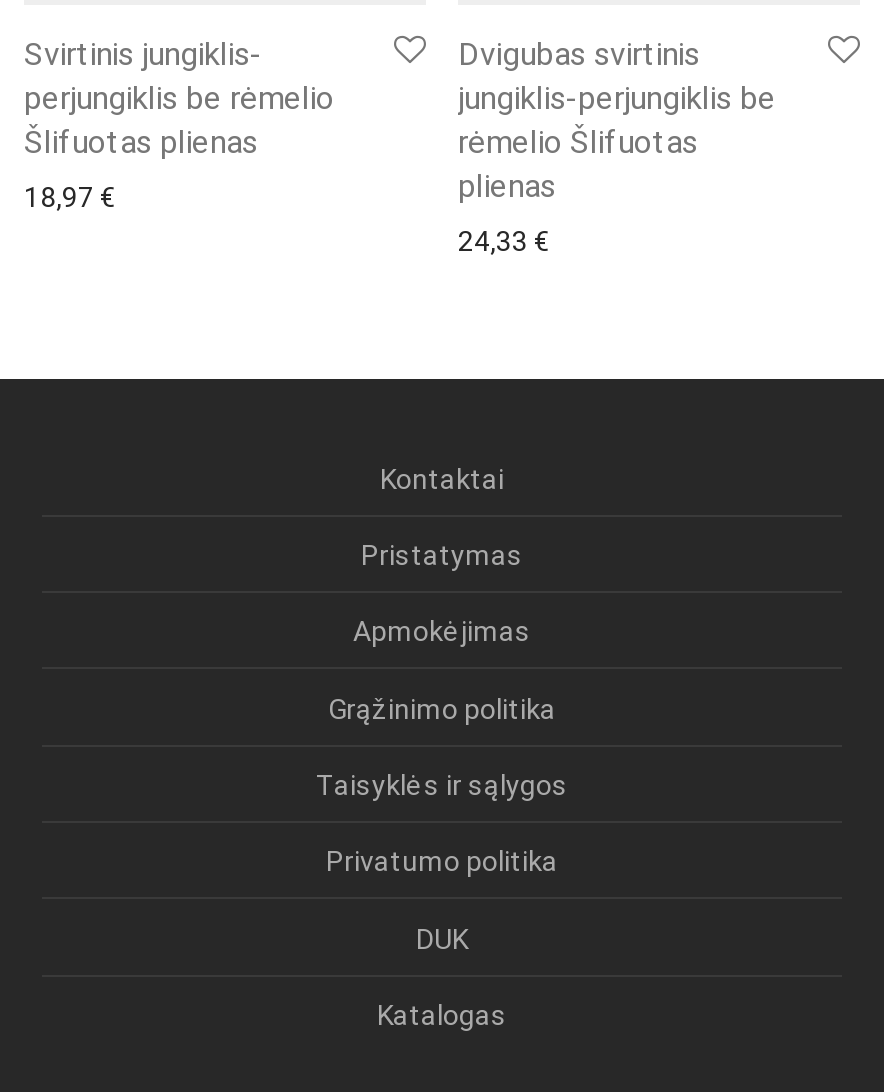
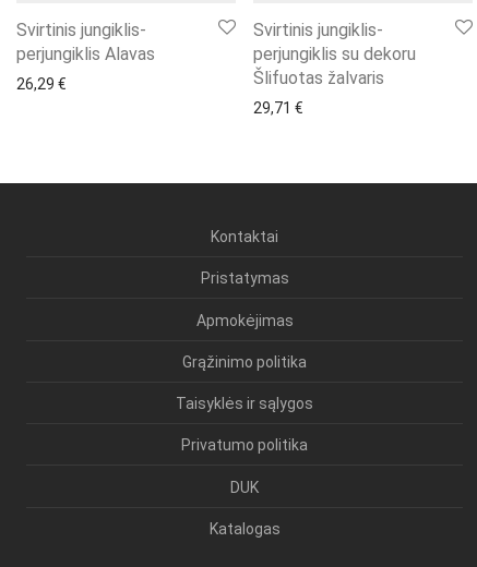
- Dvigubas svirtinis
- jungiklis-perjungiklis be
- rėmelio Šlifuotas
- plienas
+ Svirtinis jungiklis-
+ perjungiklis su dekoru
+ Šlifuotas žalvaris

- perjungiklis be rėmelio
- Šlifuotas plienas
+ perjungiklis Alavas

- 18,97 €
+ 26,29 €

- 24,33 €
+ 29,71 €
